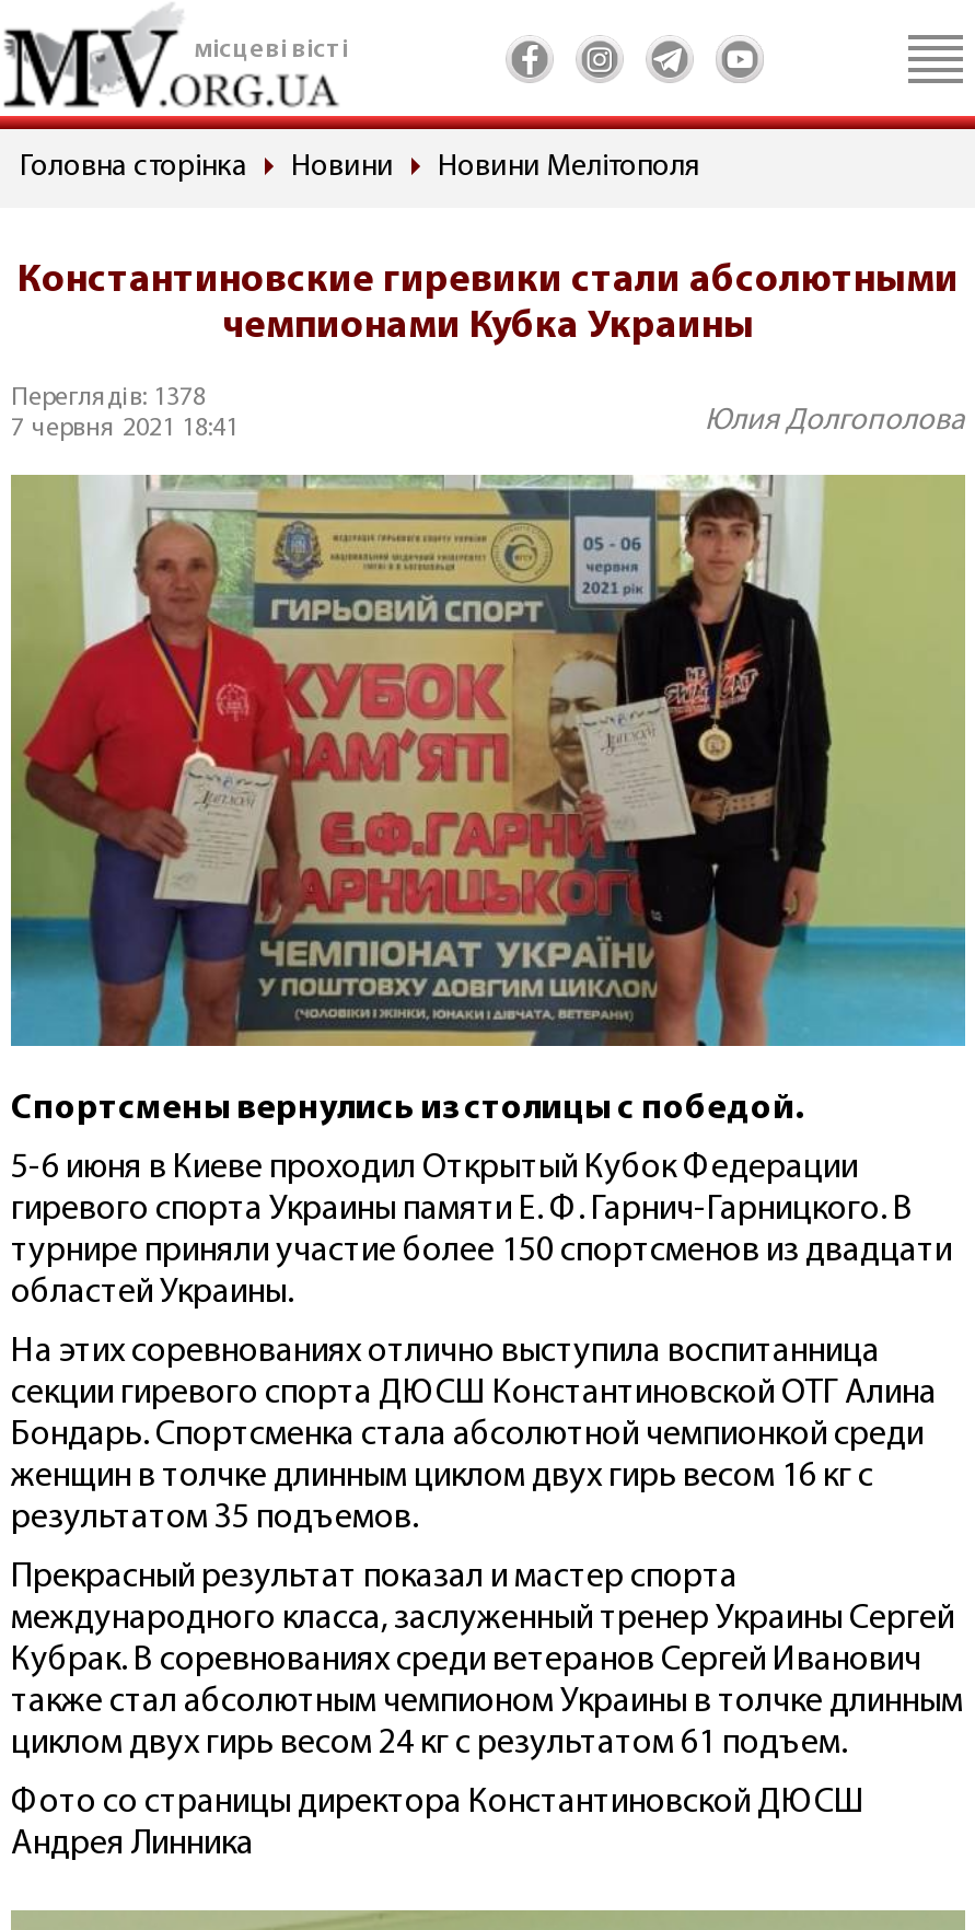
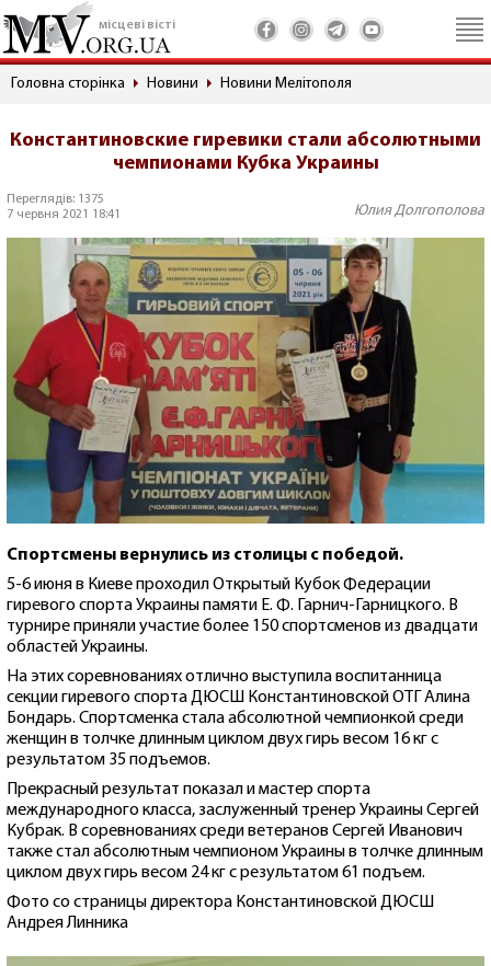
- Переглядів: 1378
+ Переглядів: 1375
